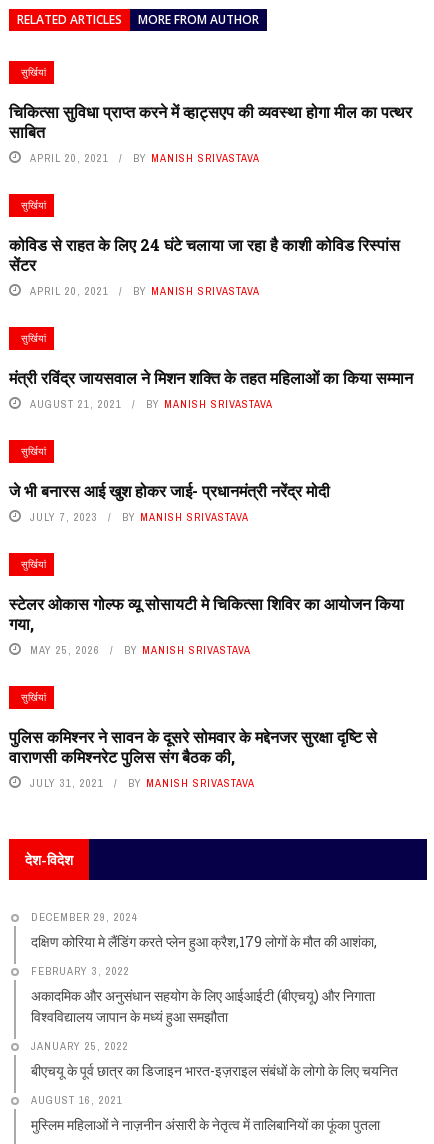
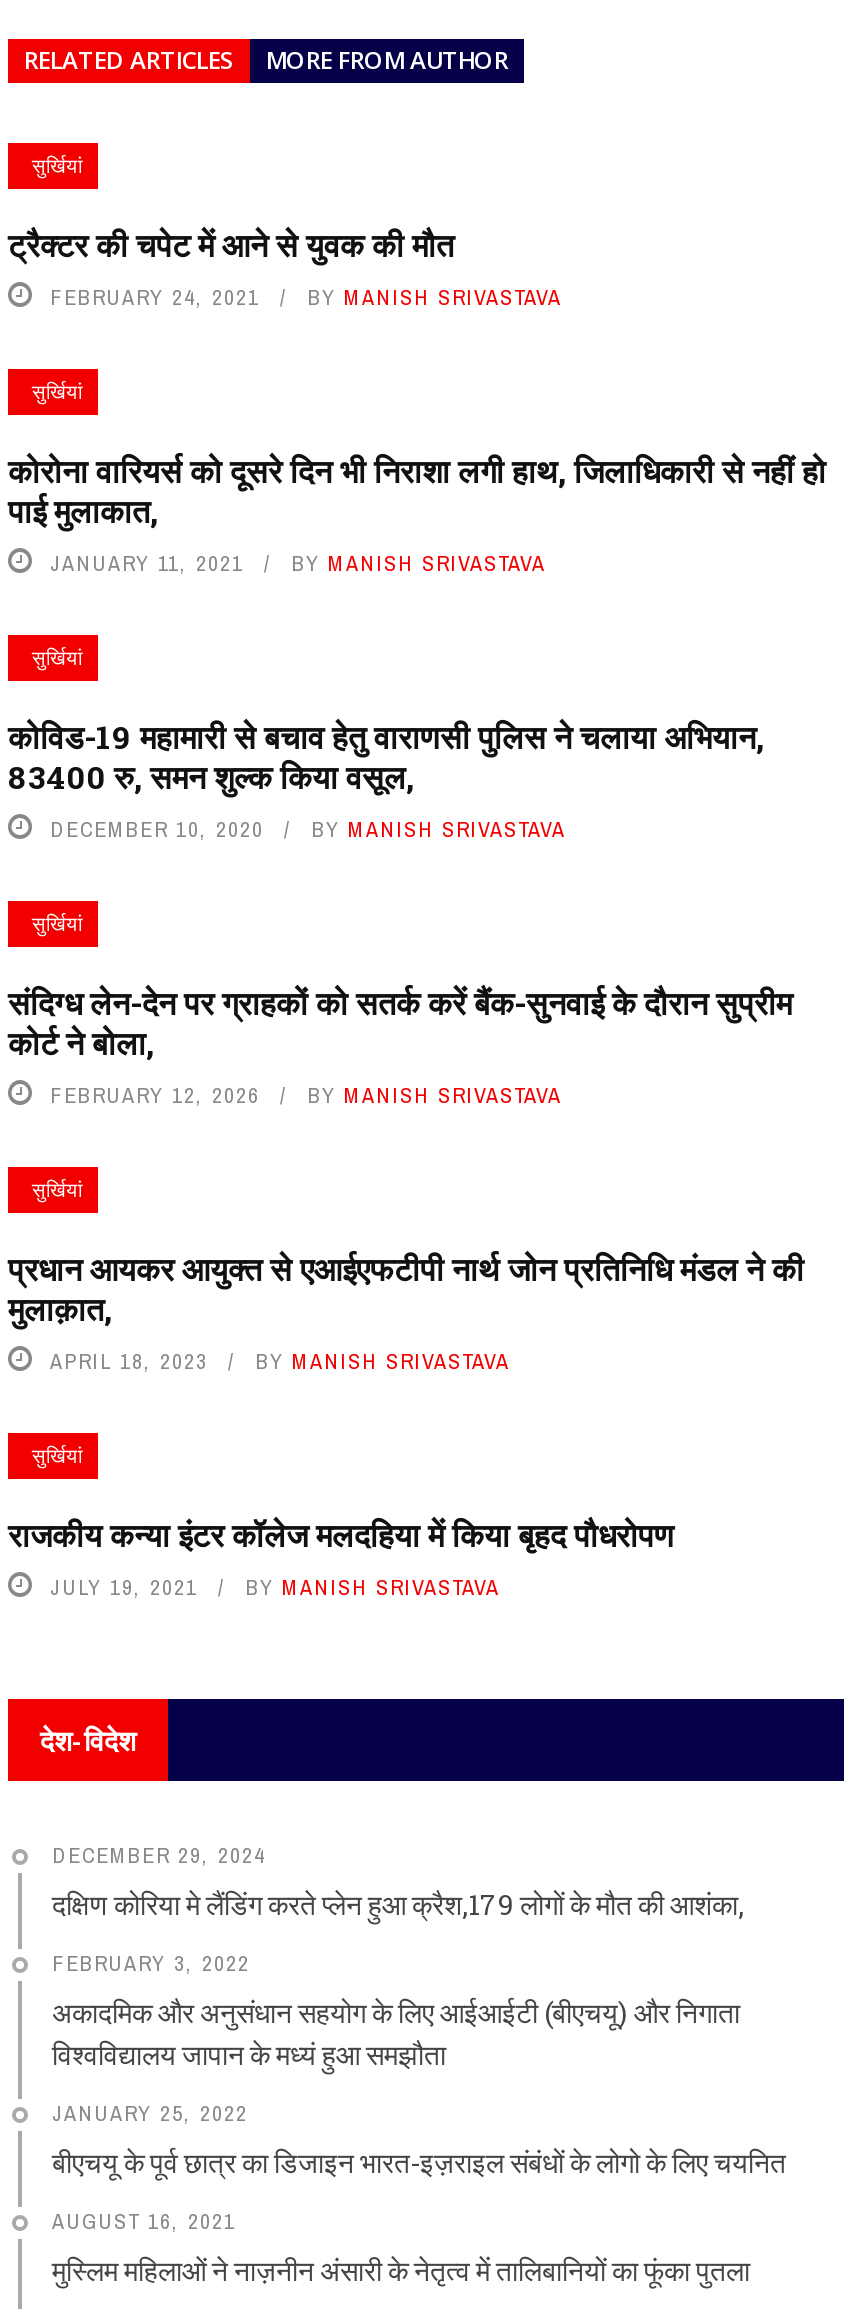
- चिकित्सा सुविधा प्राप्त करने में व्हाट्सएप की व्यवस्था होगा मील का पत्थर
- साबित
- APRIL 20, 2021
+ ट्रैक्टर की चपेट में आने से युवक की मौत
+ FEBRUARY 24, 2021

moved up: BY MANISH SRIVASTAVA | सुर्खियां

- कोविड से राहत के लिए 24 घंटे चलाया जा रहा है काशी कोविड रिस्पांस
- सेंटर
- APRIL 20, 2021
+ कोरोना वारियर्स को दूसरे दिन भी निराशा लगी हाथ, जिलाधिकारी से नहीं हो
+ पाई मुलाकात,
+ JANUARY 11, 2021

moved up: BY MANISH SRIVASTAVA | सुर्खियां

- मंत्री रविंद्र जायसवाल ने मिशन शक्ति के तहत महिलाओं का किया सम्मान
- AUGUST 21, 2021
+ कोविड-19 महामारी से बचाव हेतु वाराणसी पुलिस ने चलाया अभियान,
+ 83400 रु, समन शुल्क किया वसूल,
+ DECEMBER 10, 2020

- जे भी बनारस आई खुश होकर जाई- प्रधानमंत्री नरेंद्र मोदी
- JULY 7, 2023
+ संदिग्ध लेन-देन पर ग्राहकों को सतर्क करें बैंक-सुनवाई के दौरान सुप्रीम
+ कोर्ट ने बोला,
+ FEBRUARY 12, 2026

moved down: BY MANISH SRIVASTAVA | सुर्खियां

- स्टेलर ओकास गोल्फ व्यू सोसायटी मे चिकित्सा शिविर का आयोजन किया
- गया,
- MAY 25, 2026
+ प्रधान आयकर आयुक्त से एआईएफटीपी नार्थ जोन प्रतिनिधि मंडल ने की
+ मुलाक़ात,
+ APRIL 18, 2023

moved down: BY MANISH SRIVASTAVA | सुर्खियां

- पुलिस कमिश्नर ने सावन के दूसरे सोमवार के मद्देनजर सुरक्षा दृष्टि से
- वाराणसी कमिश्नरेट पुलिस संग बैठक की,
- JULY 31, 2021
+ राजकीय कन्या इंटर कॉलेज मलदहिया में किया बृहद पौधरोपण
+ JULY 19, 2021
